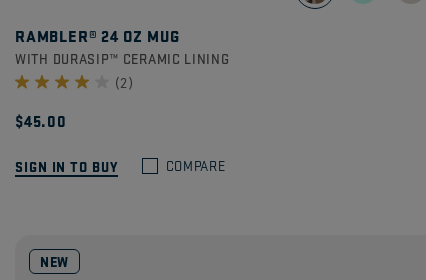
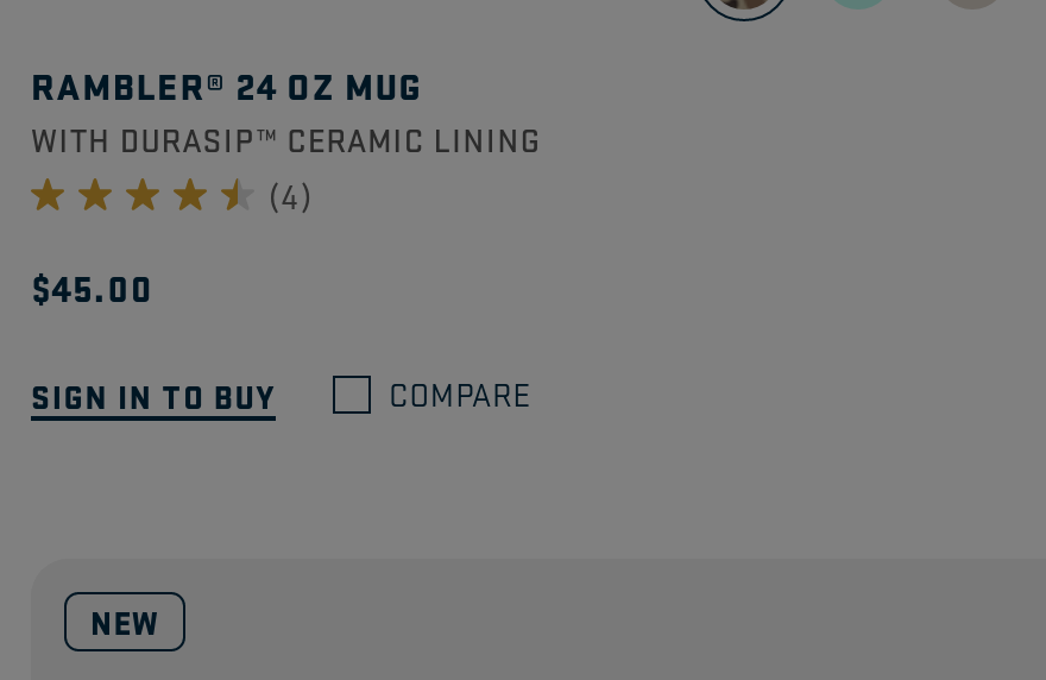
- (2)
+ (4)
